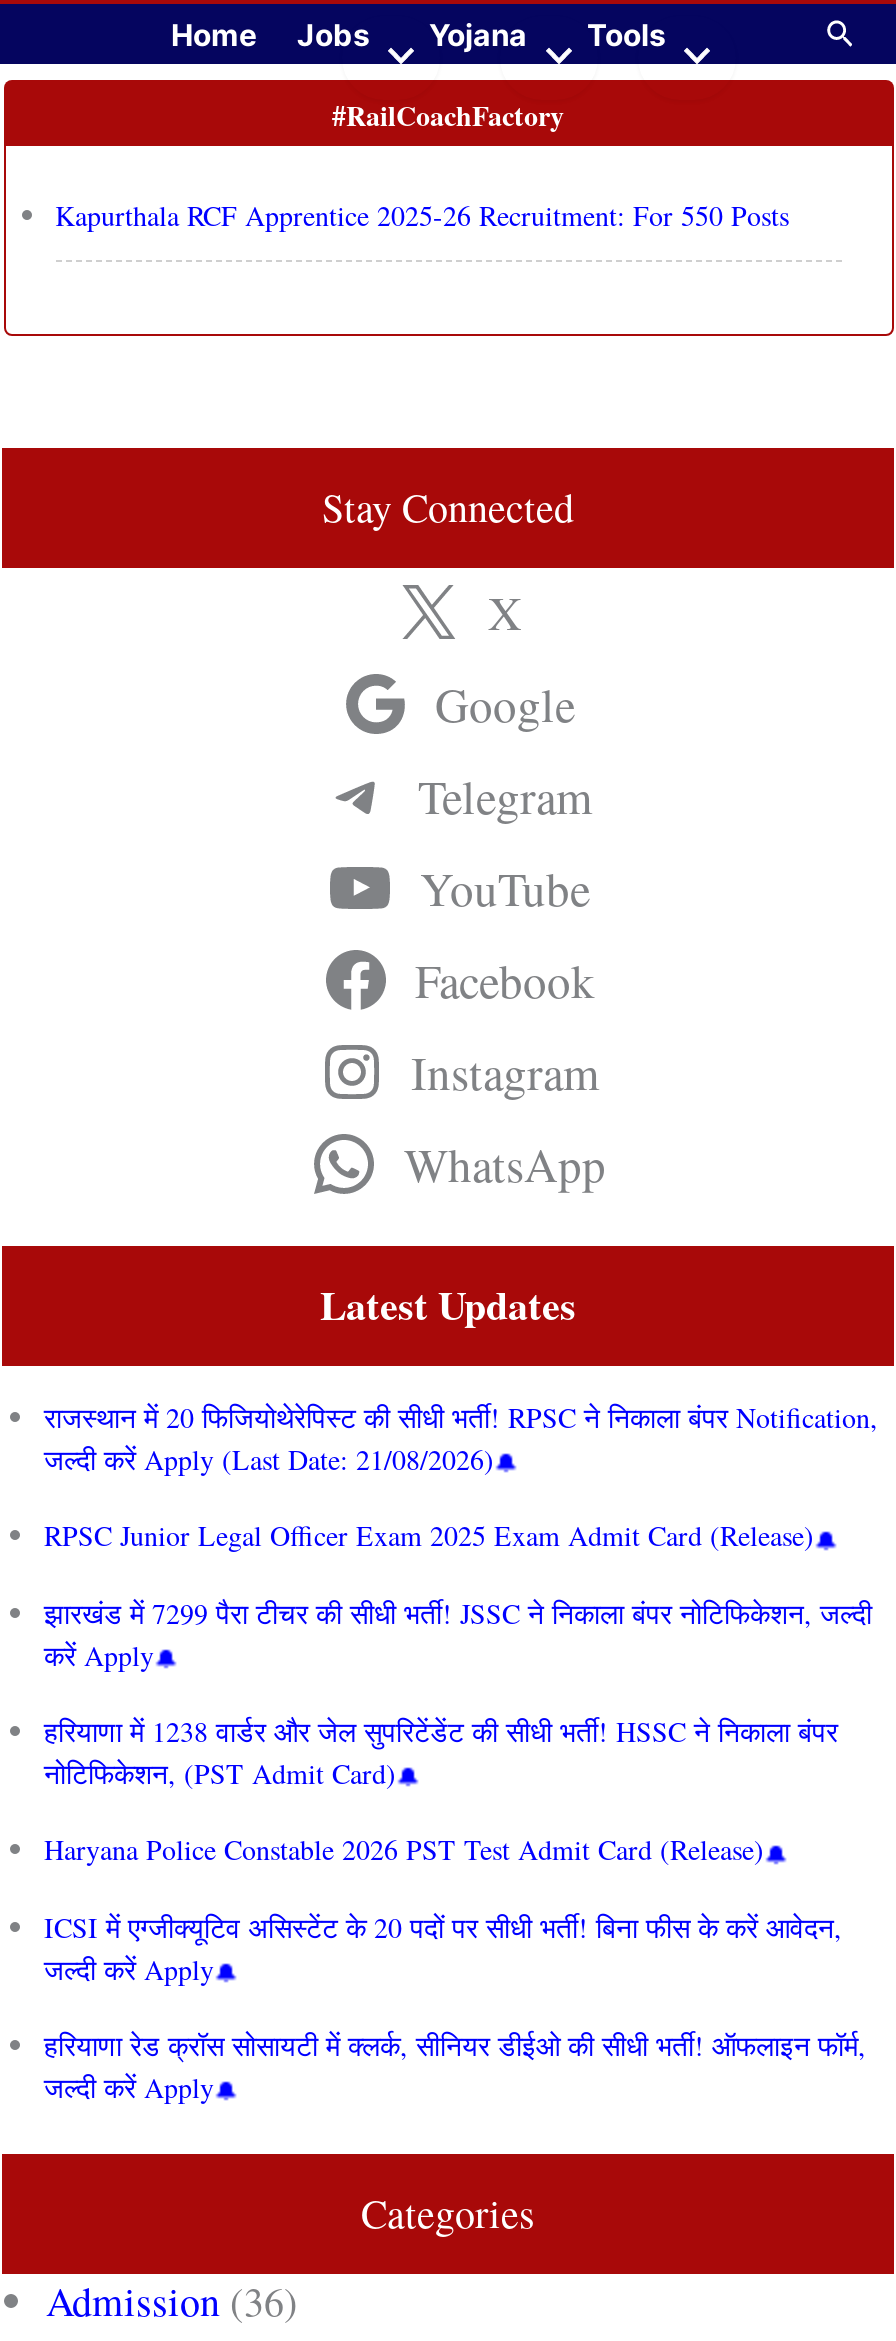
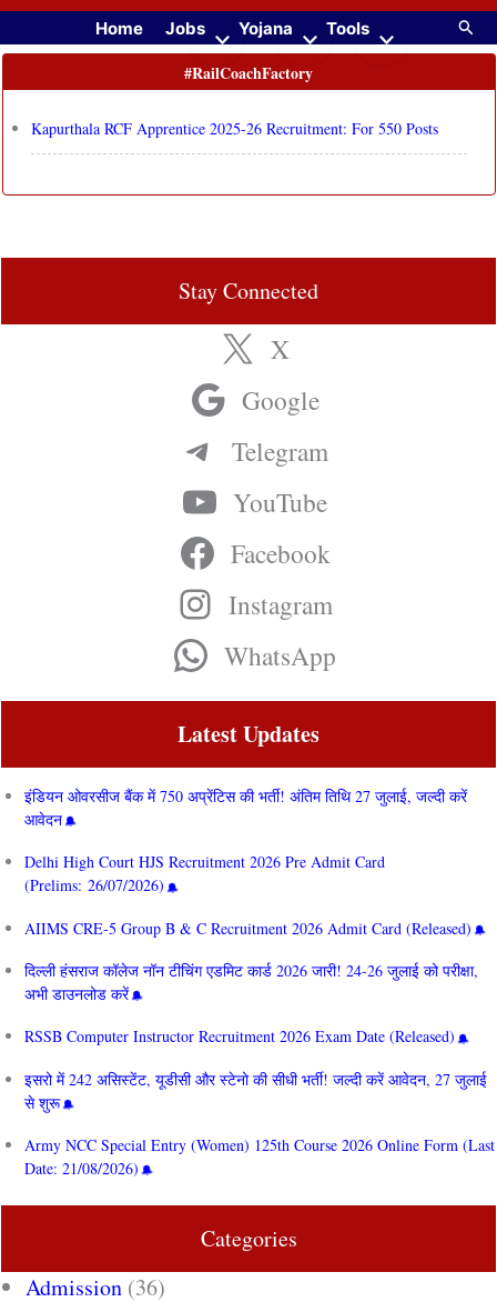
- राजस्थान में 20 फिजियोथेरेपिस्ट की सीधी भर्ती! RPSC ने निकाला बंपर Notification,
- जल्दी करें Apply (Last Date: 21/08/2026)
+ इंडियन ओवरसीज बैंक में 750 अप्रेंटिस की भर्ती! अंतिम तिथि 27 जुलाई, जल्दी करें
+ आवेदन

- RPSC Junior Legal Officer Exam 2025 Exam Admit Card (Release)
+ Delhi High Court HJS Recruitment 2026 Pre Admit Card
+ (Prelims: 26/07/2026)

- झारखंड में 7299 पैरा टीचर की सीधी भर्ती! JSSC ने निकाला बंपर नोटिफिकेशन, जल्दी
- करें Apply
+ AIIMS CRE‑5 Group B & C Recruitment 2026 Admit Card (Released)

- हरियाणा में 1238 वार्डर और जेल सुपरिटेंडेंट की सीधी भर्ती! HSSC ने निकाला बंपर
- नोटिफिकेशन, (PST Admit Card)
+ दिल्ली हंसराज कॉलेज नॉन टीचिंग एडमिट कार्ड 2026 जारी! 24-26 जुलाई को परीक्षा,
+ अभी डाउनलोड करें

- Haryana Police Constable 2026 PST Test Admit Card (Release)
+ RSSB Computer Instructor Recruitment 2026 Exam Date (Released)

- ICSI में एग्जीक्यूटिव असिस्टेंट के 20 पदों पर सीधी भर्ती! बिना फीस के करें आवेदन,
- जल्दी करें Apply
+ इसरो में 242 असिस्टेंट, यूडीसी और स्टेनो की सीधी भर्ती! जल्दी करें आवेदन, 27 जुलाई
+ से शुरू

- हरियाणा रेड क्रॉस सोसायटी में क्लर्क, सीनियर डीईओ की सीधी भर्ती! ऑफलाइन फॉर्म,
- जल्दी करें Apply
+ Army NCC Special Entry (Women) 125th Course 2026 Online Form (Last
+ Date: 21/08/2026)
